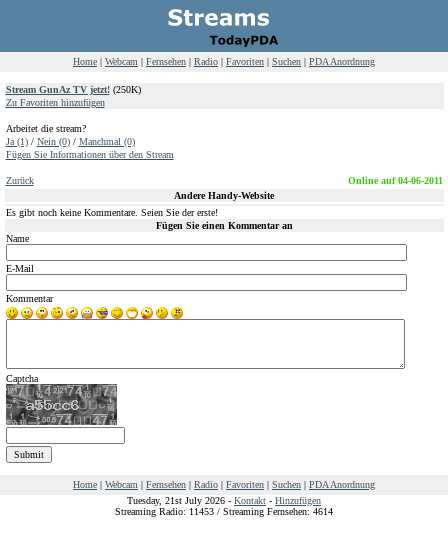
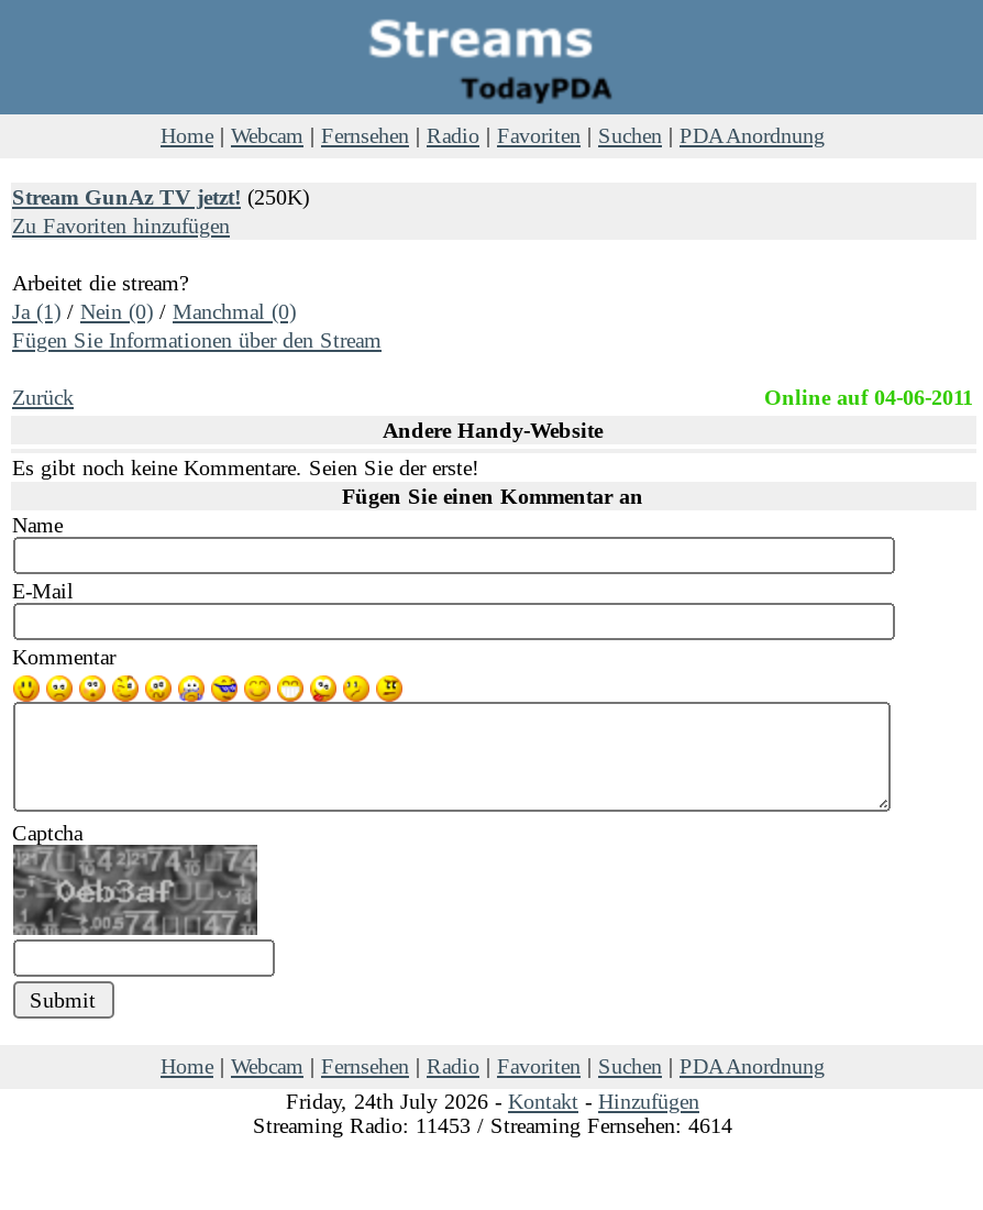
- Tuesday, 21st July 2026 - Kontakt - Hinzufügen
+ Friday, 24th July 2026 - Kontakt - Hinzufügen
